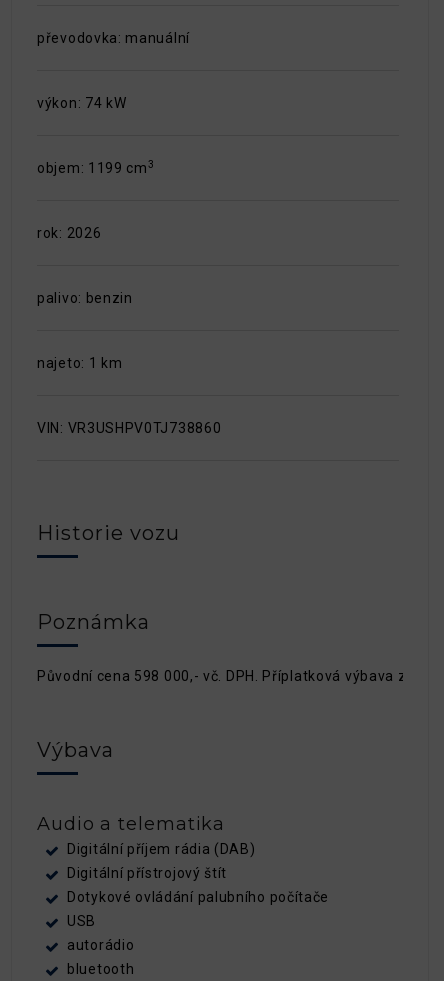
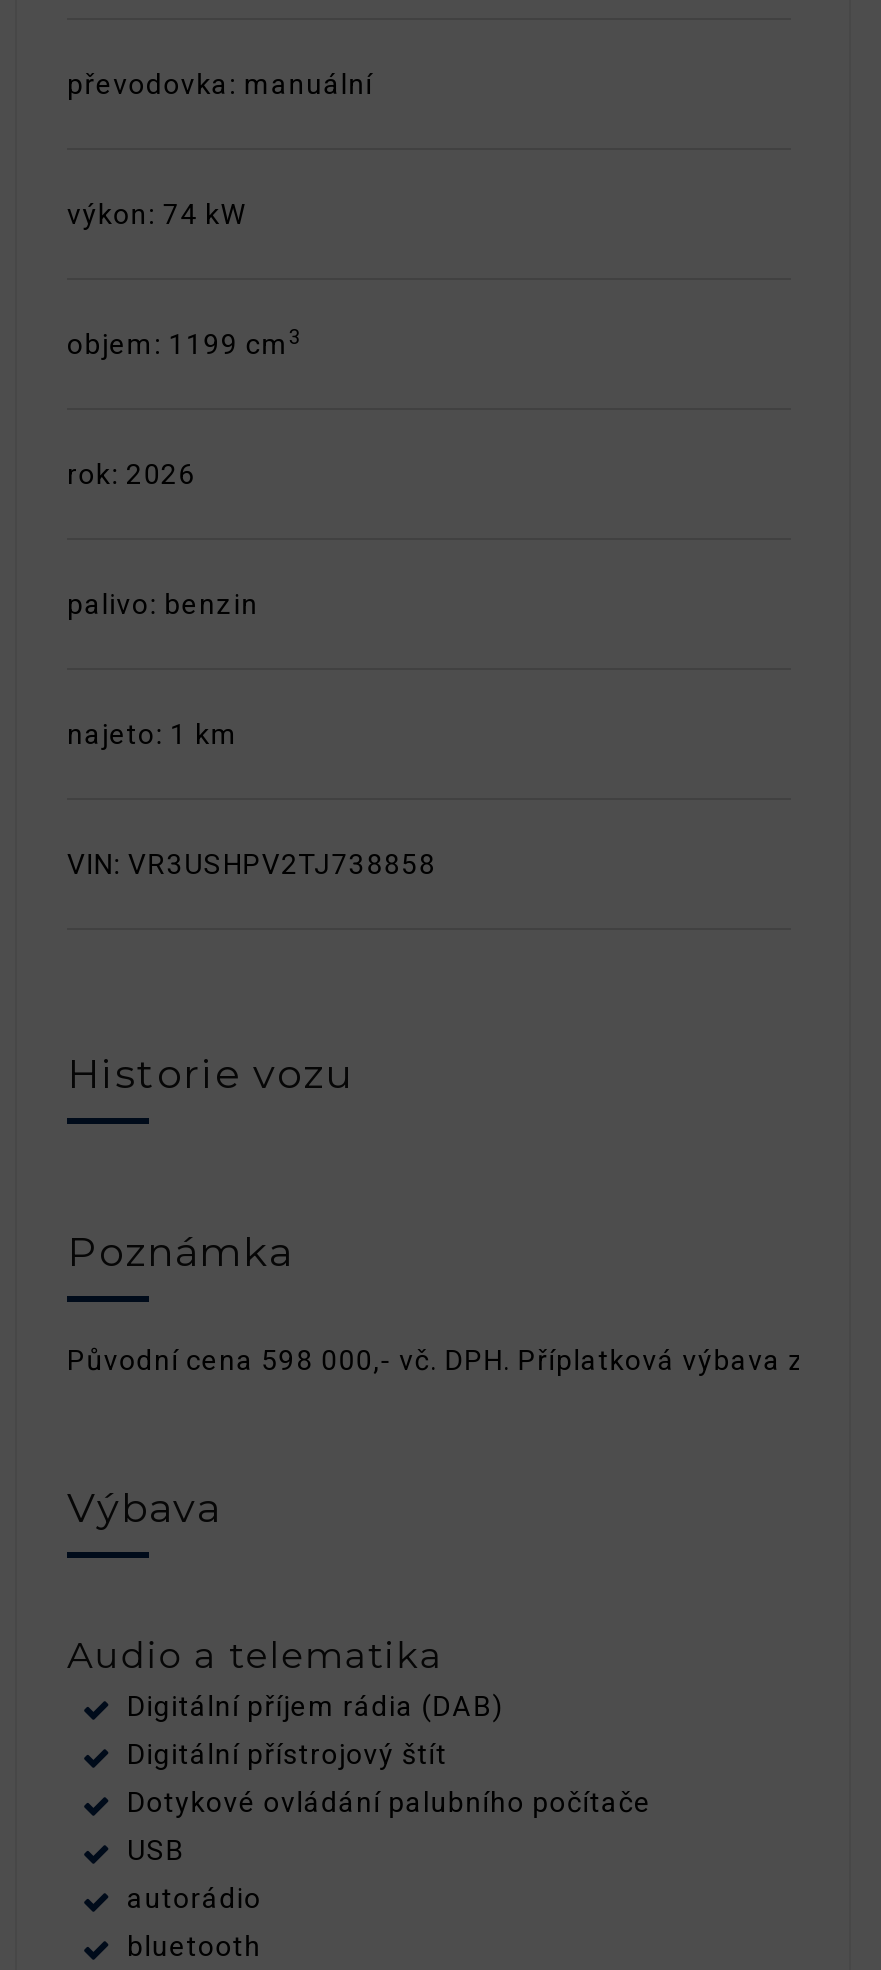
- VIN: VR3USHPV0TJ738860
+ VIN: VR3USHPV2TJ738858
